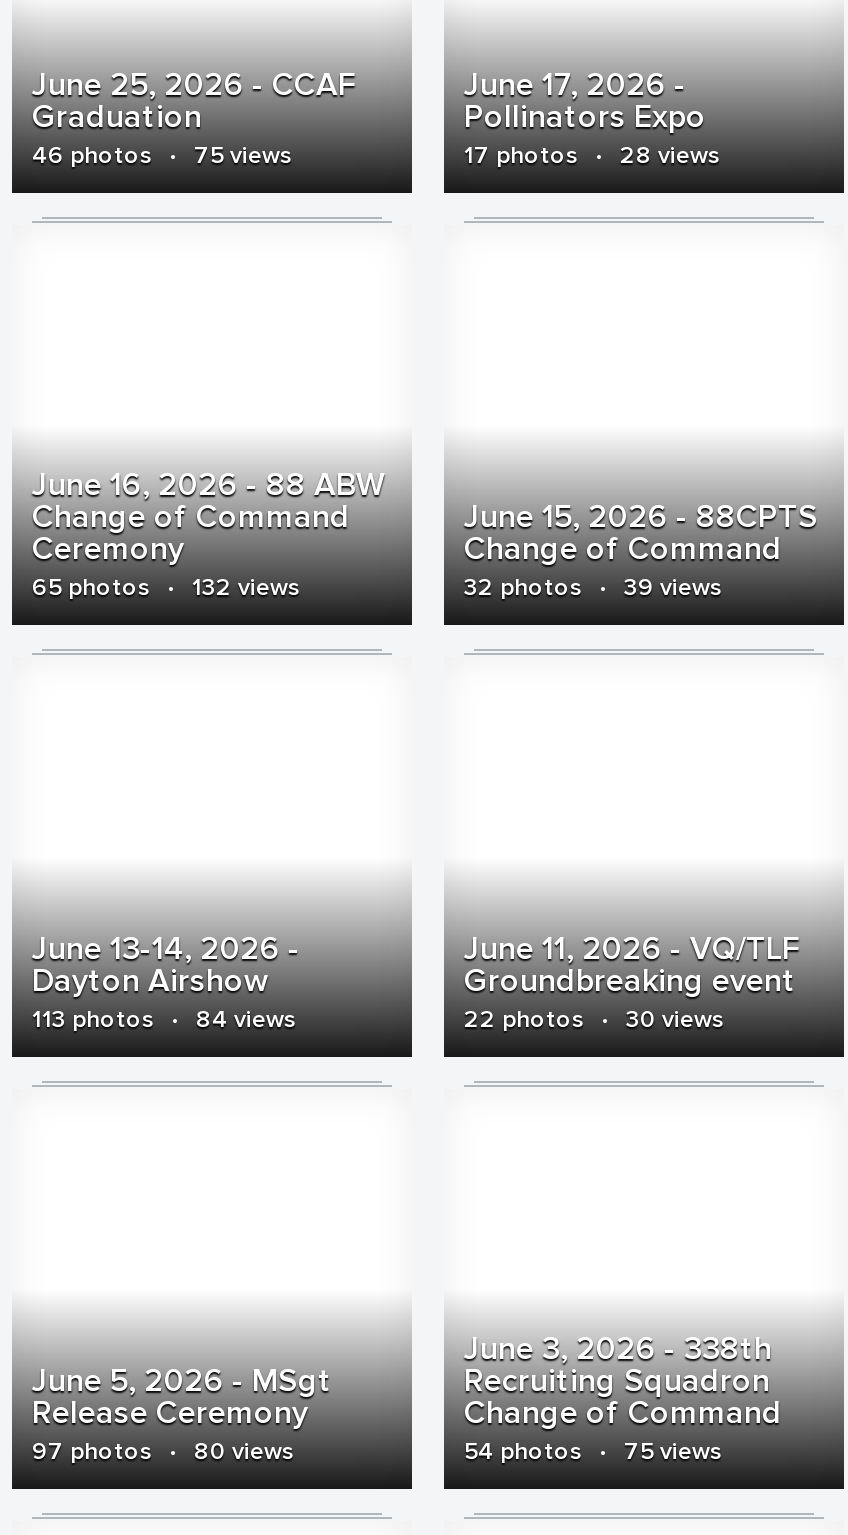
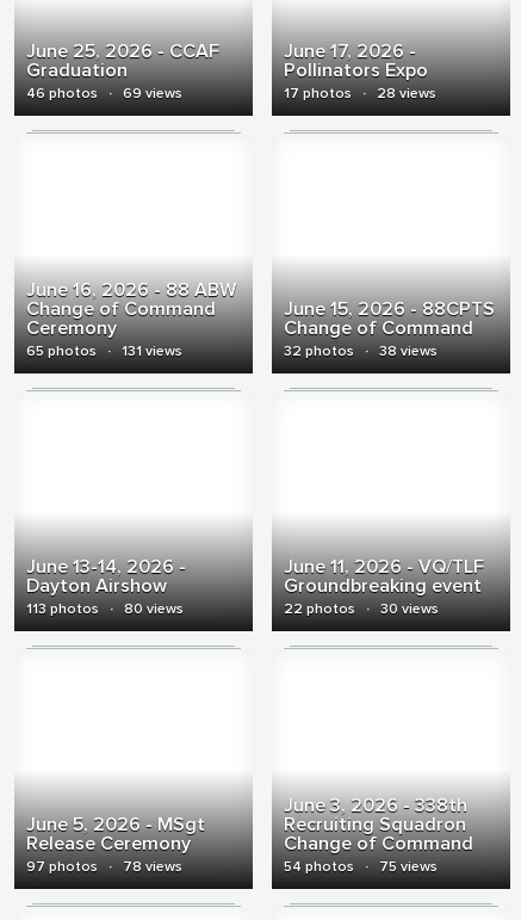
- 46 photos · 75 views
+ 46 photos · 69 views

- 65 photos · 132 views
+ 65 photos · 131 views

- 32 photos · 39 views
+ 32 photos · 38 views

- 113 photos · 84 views
+ 113 photos · 80 views

- 97 photos · 80 views
+ 97 photos · 78 views
